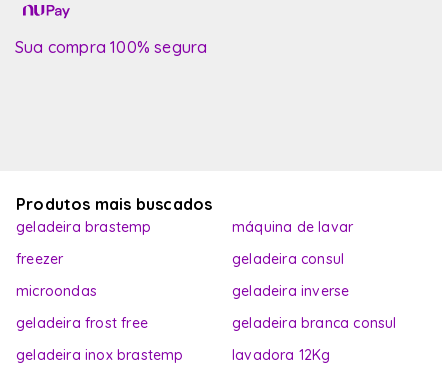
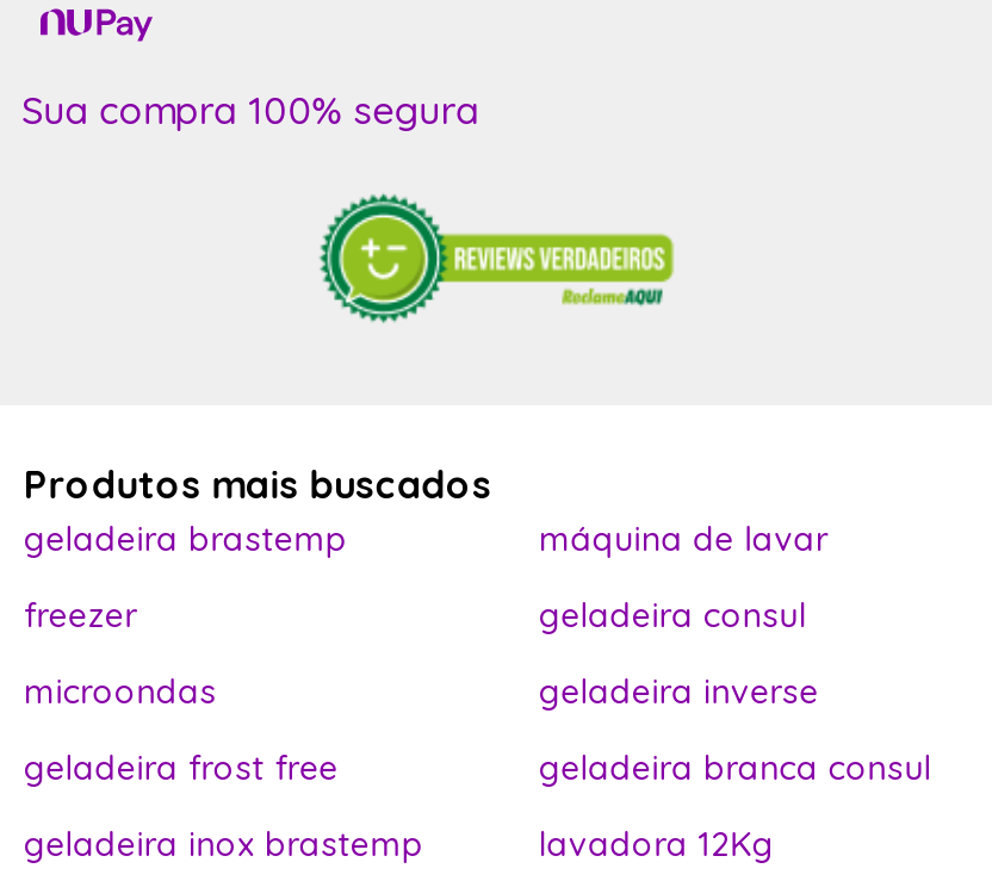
+ [image]
